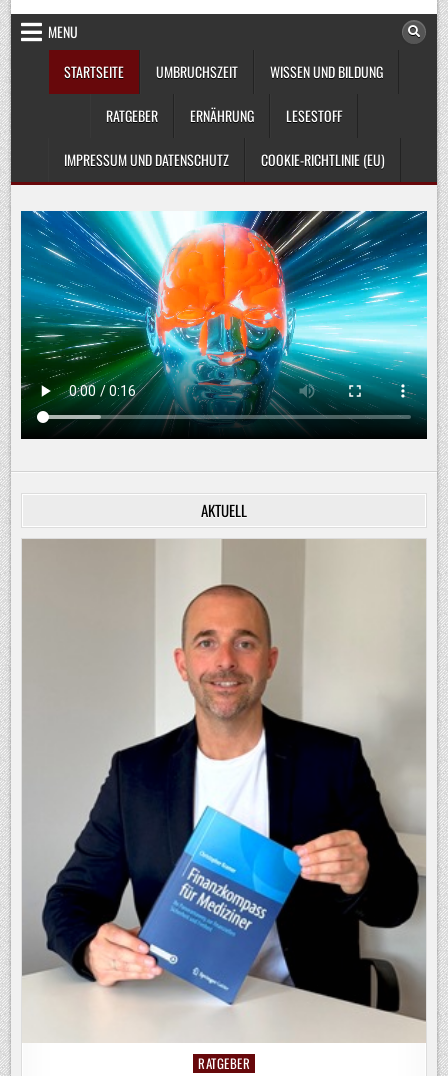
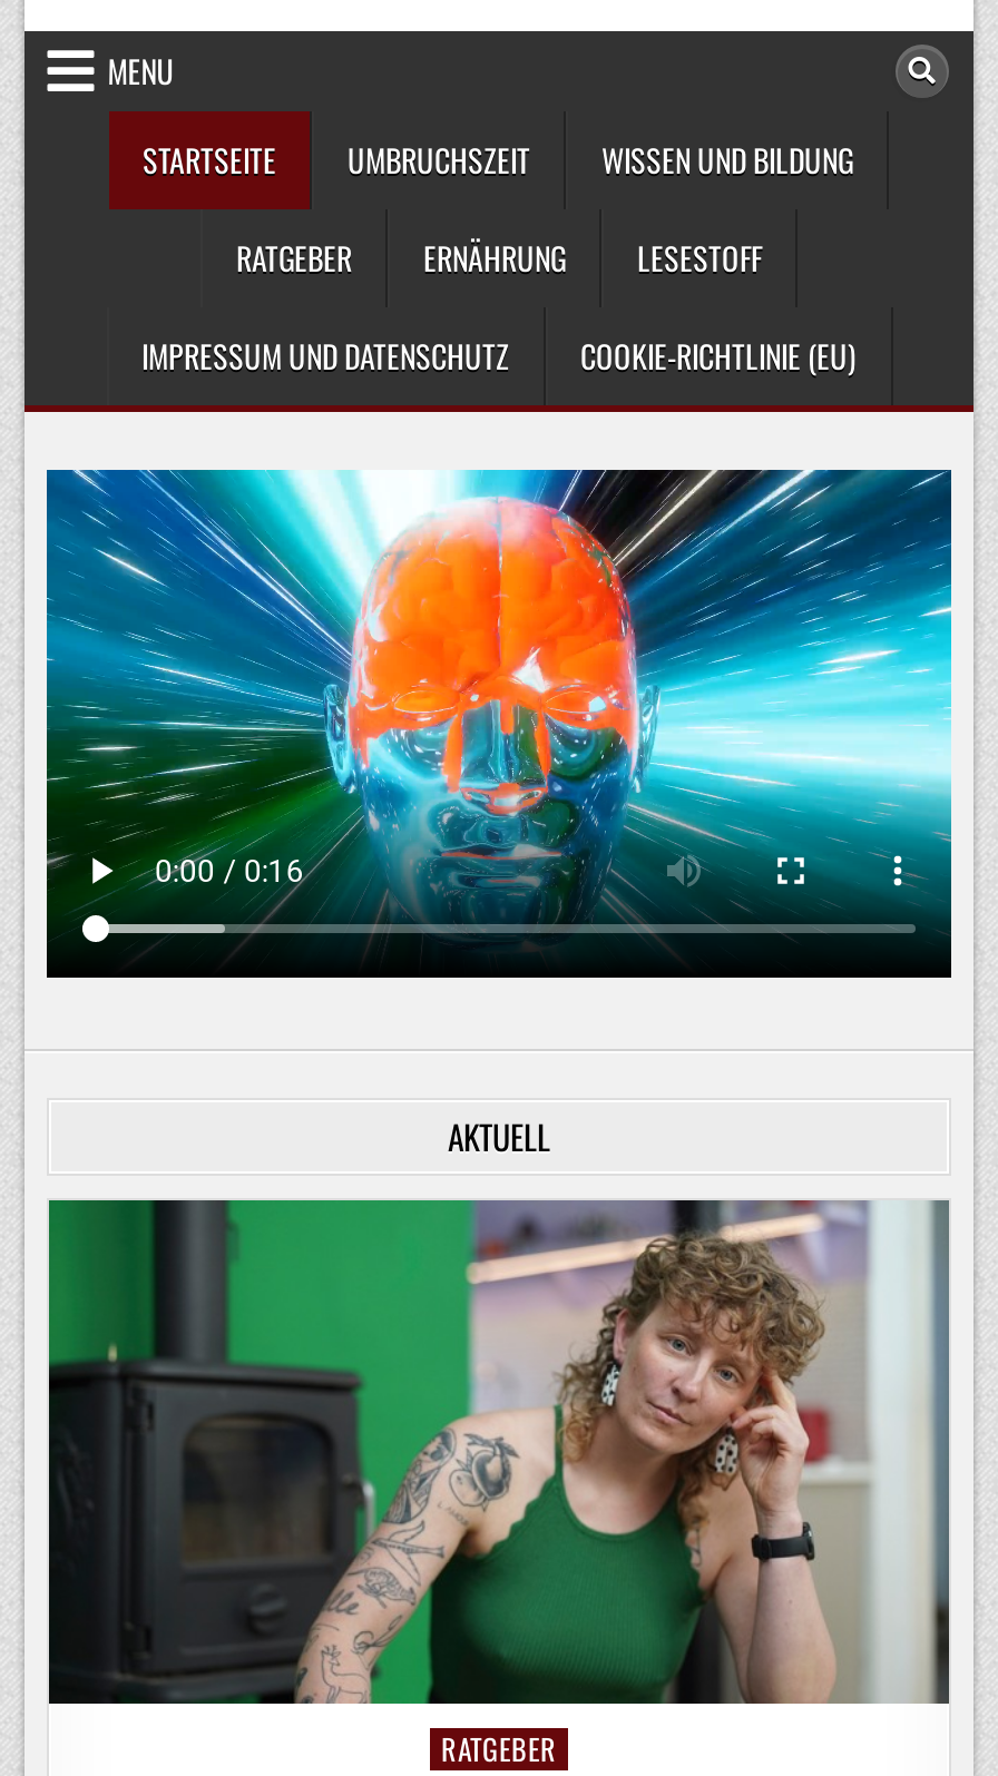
- [image]
+ [image]
